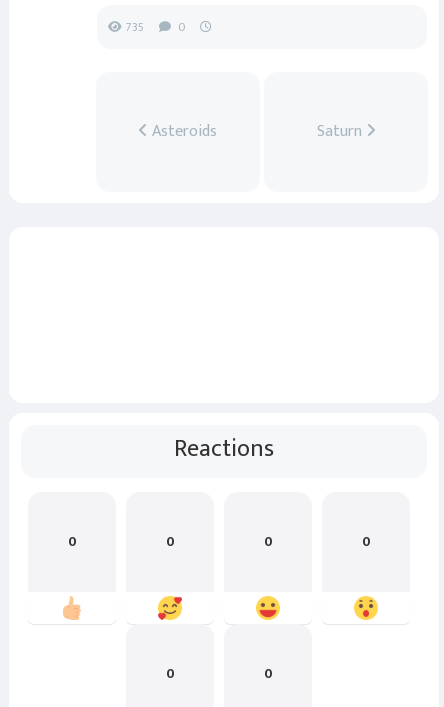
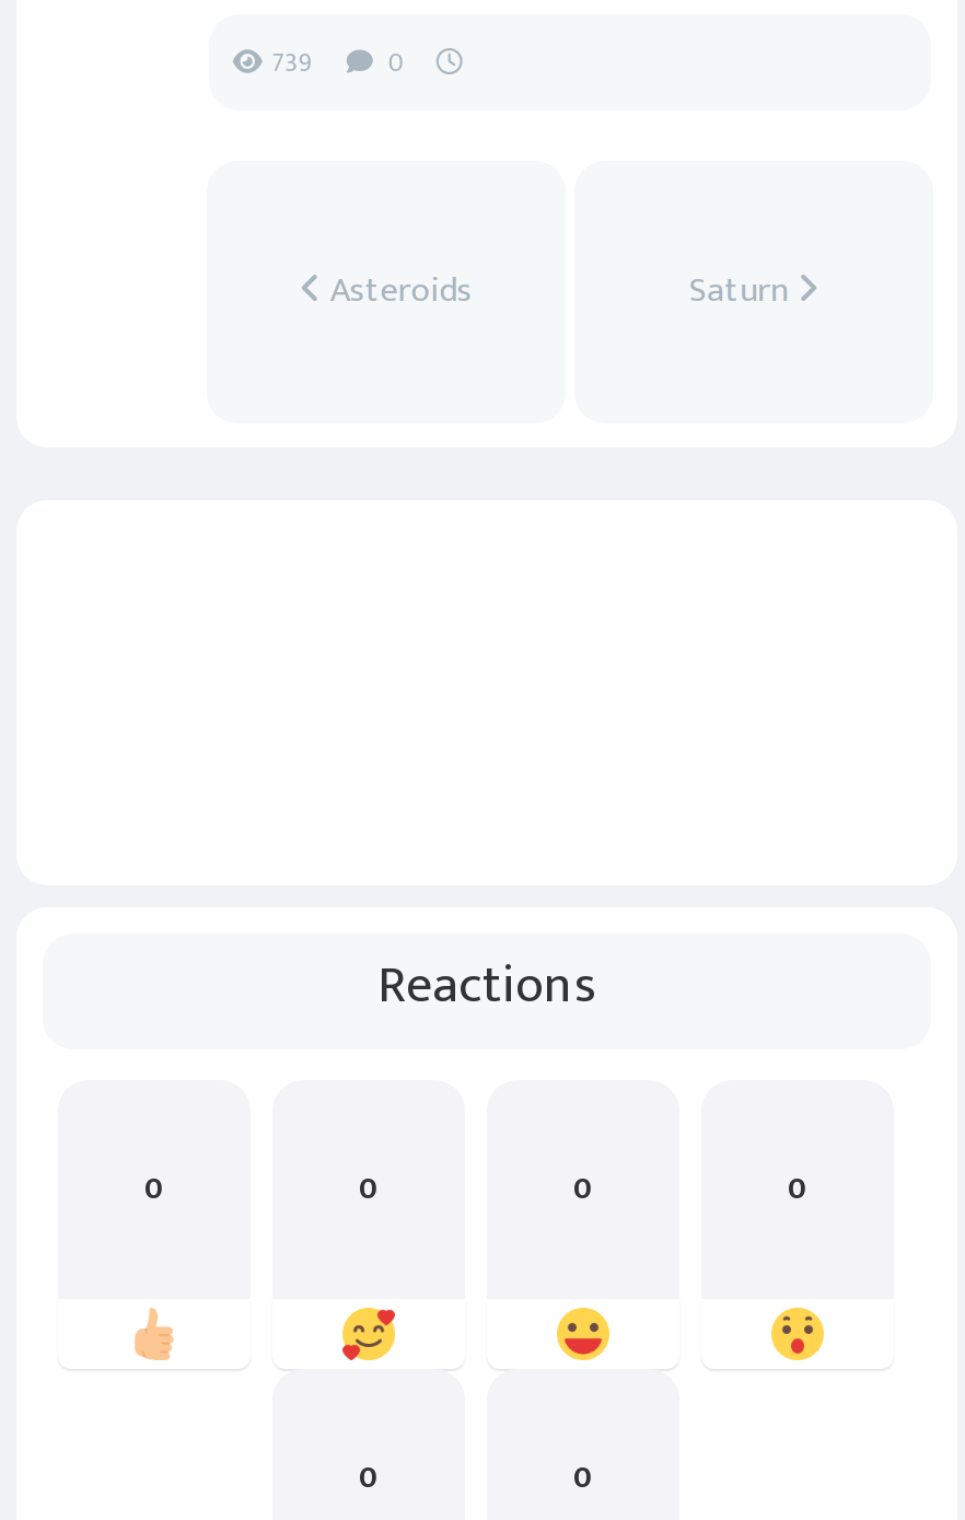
- 735 0
+ 739 0
